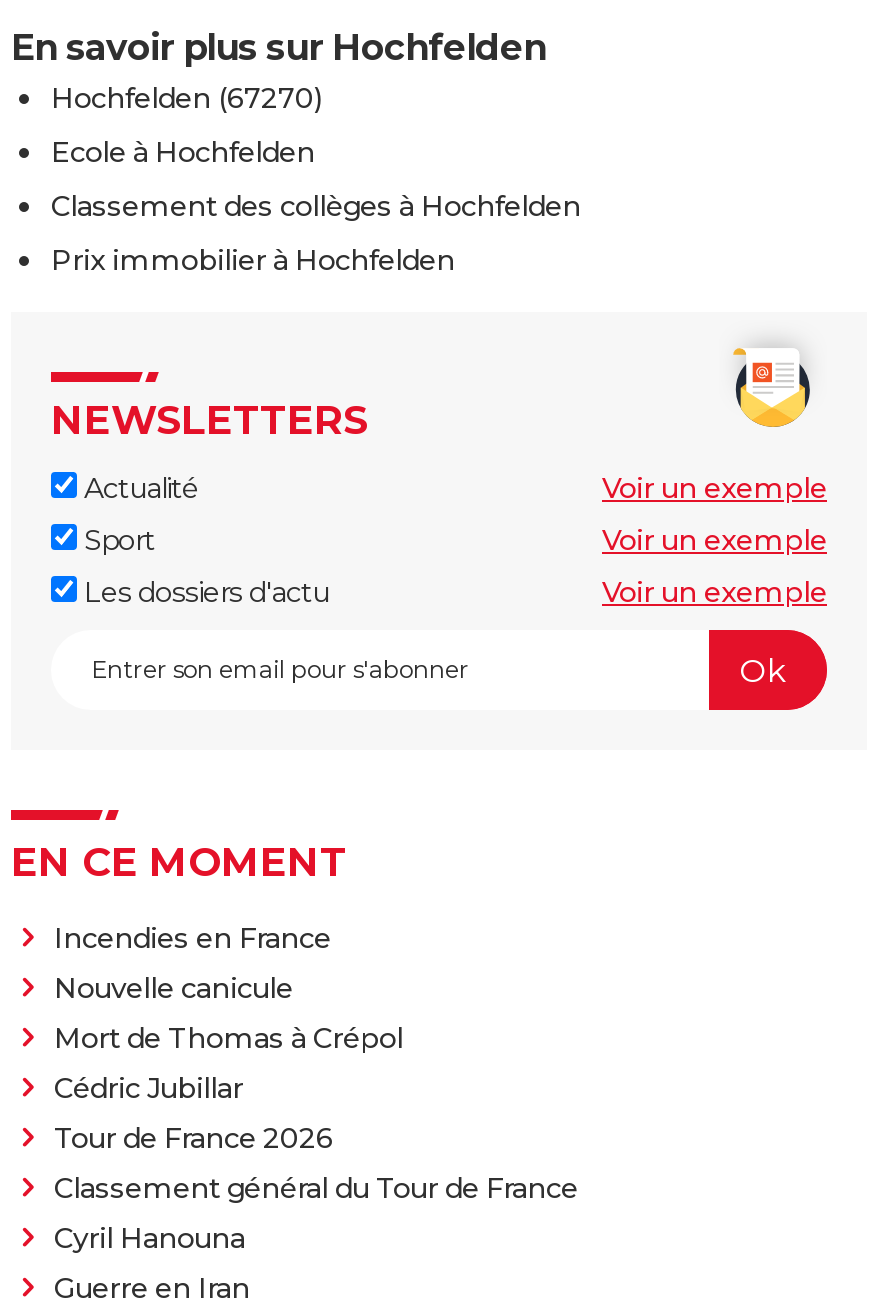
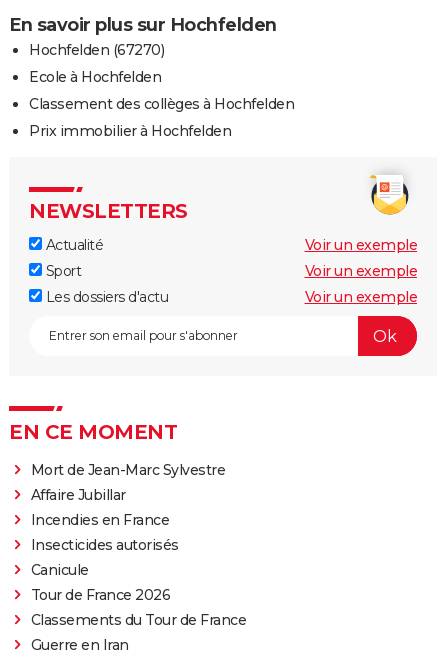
+ Mort de Jean-Marc Sylvestre
+ Affaire Jubillar

moved down: Incendies en France

- Nouvelle canicule
- Mort de Thomas à Crépol
- Cédric Jubillar
+ Insecticides autorisés
+ Canicule

moved down: Tour de France 2026

- Classement général du Tour de France
- Cyril Hanouna
+ Classements du Tour de France
